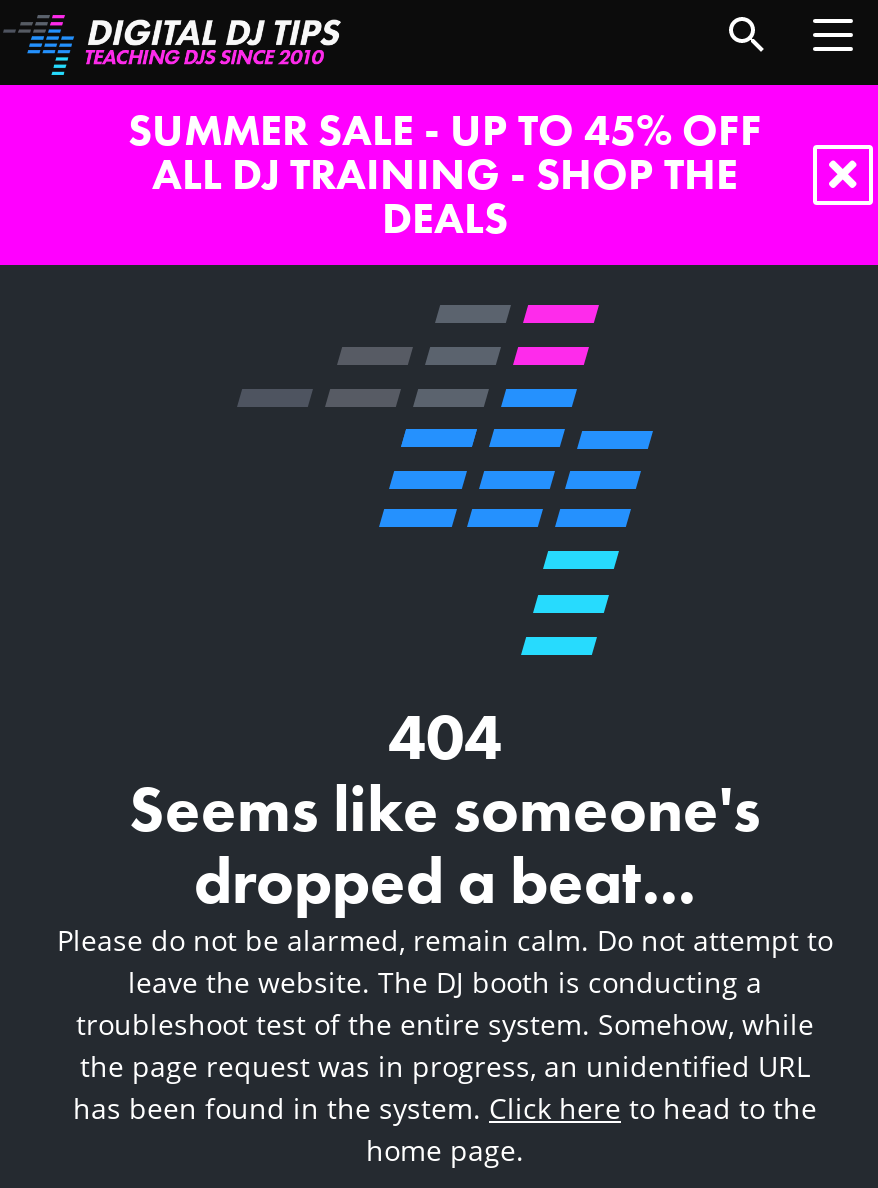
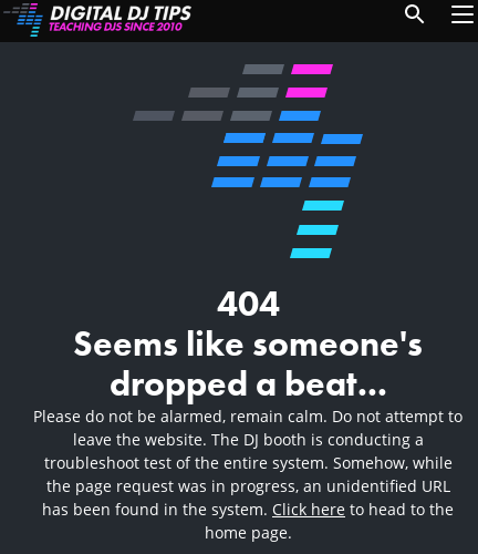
- SUMMER SALE - UP TO 45% OFF
- ALL DJ TRAINING - SHOP THE
- DEALS
